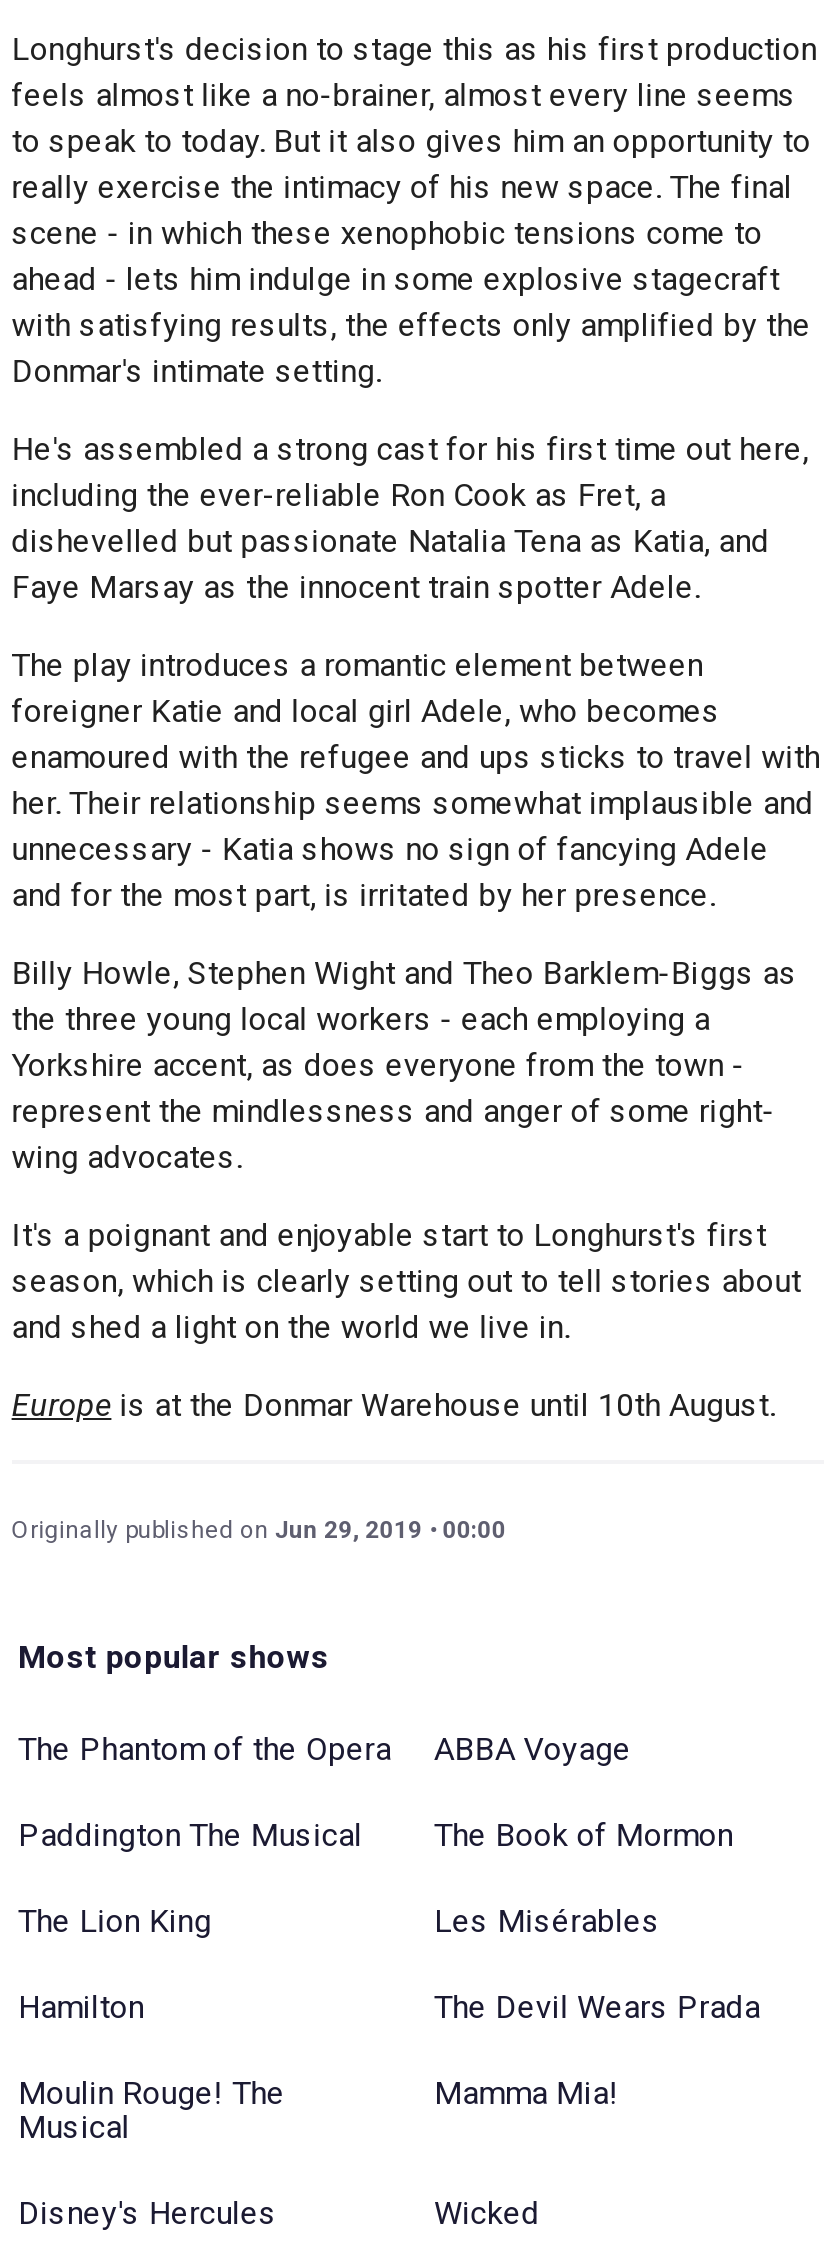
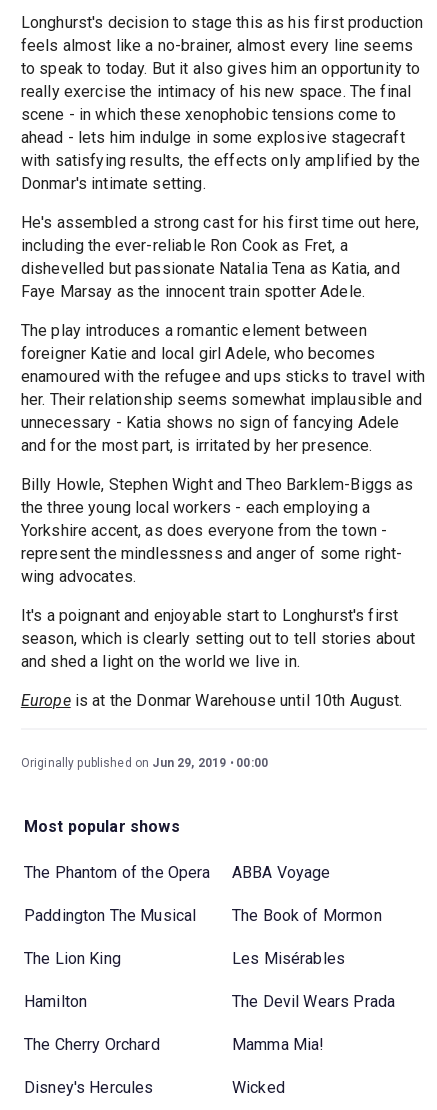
- Moulin Rouge! The
- Musical
+ The Cherry Orchard
